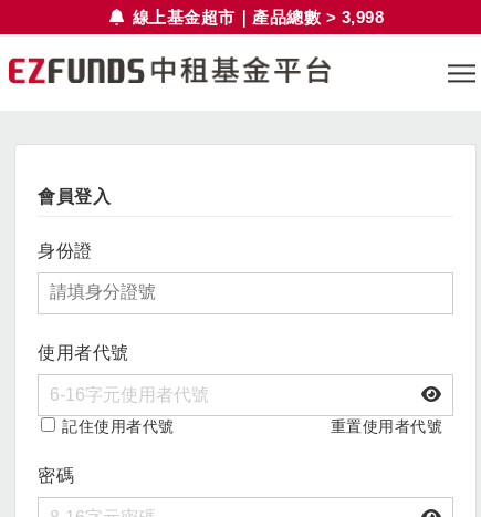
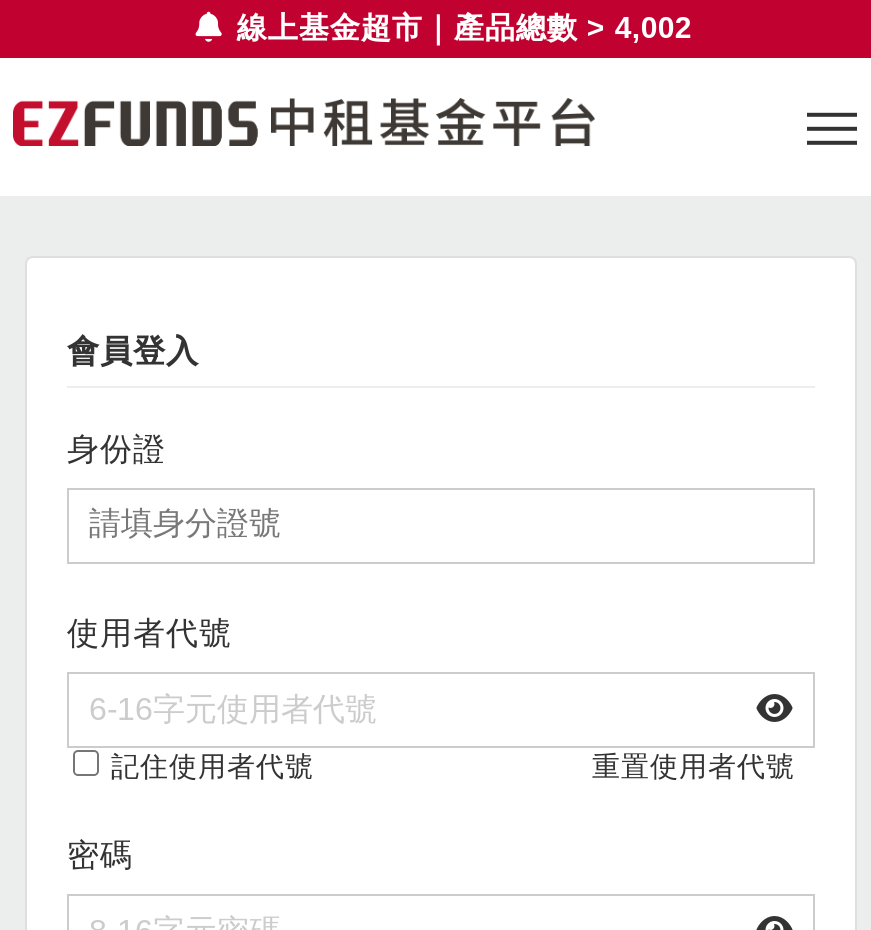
- 線上基金超市｜產品總數 > 3,998
+ 線上基金超市｜產品總數 > 4,002
